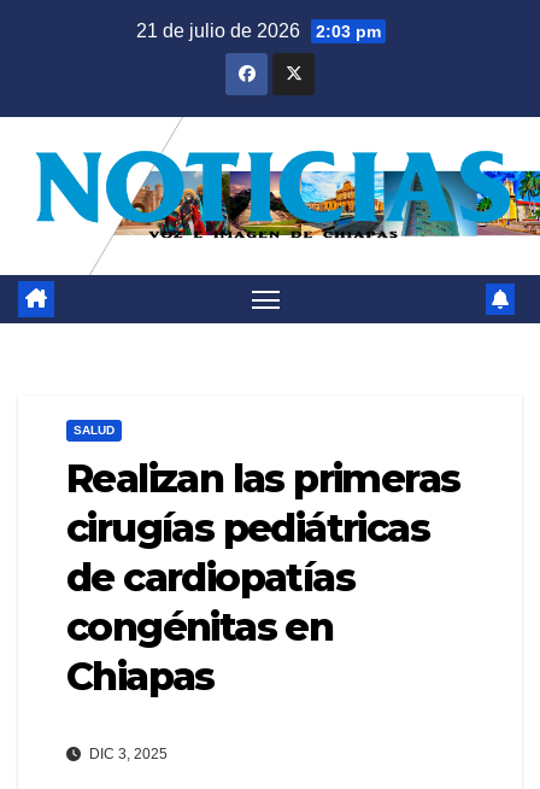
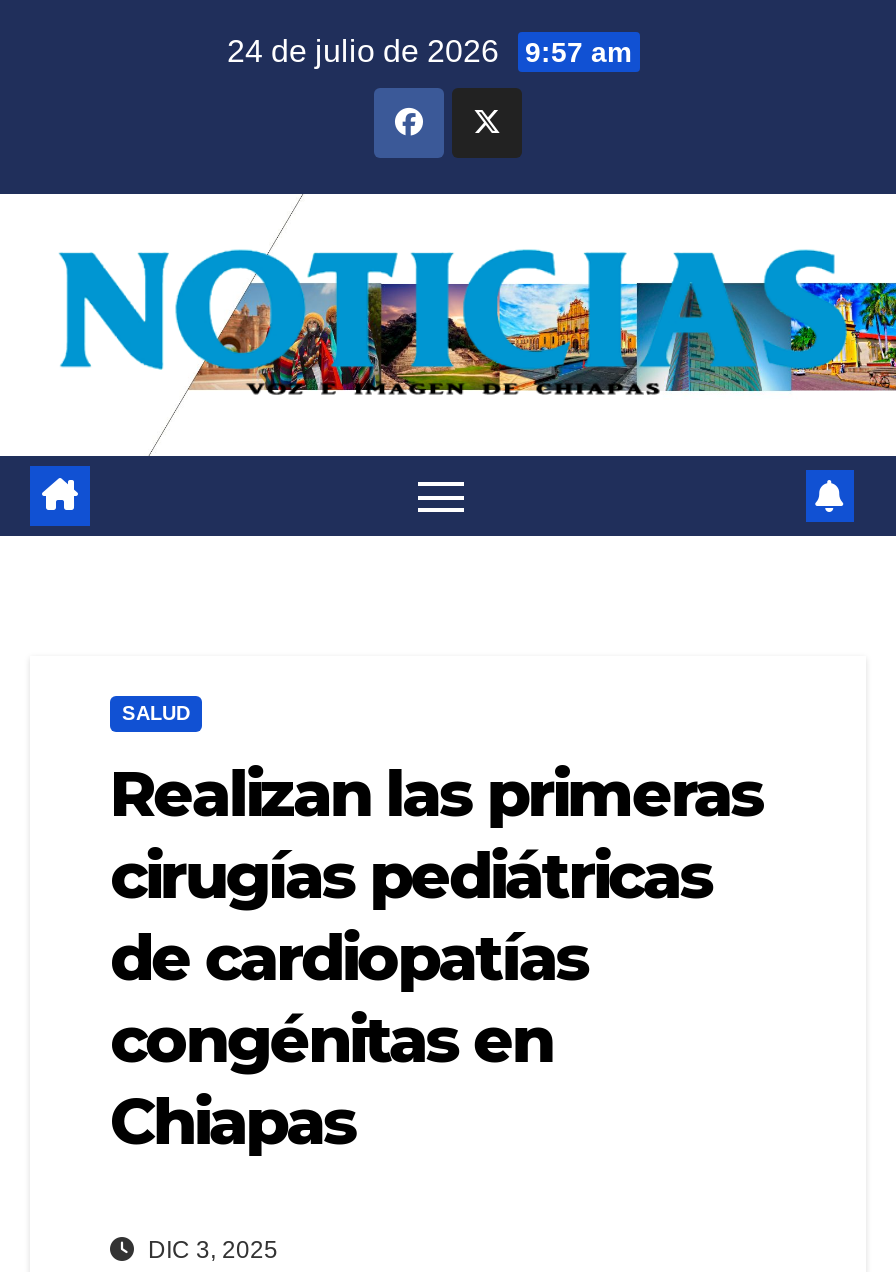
- 21 de julio de 2026 2:03 pm
+ 24 de julio de 2026 9:57 am
